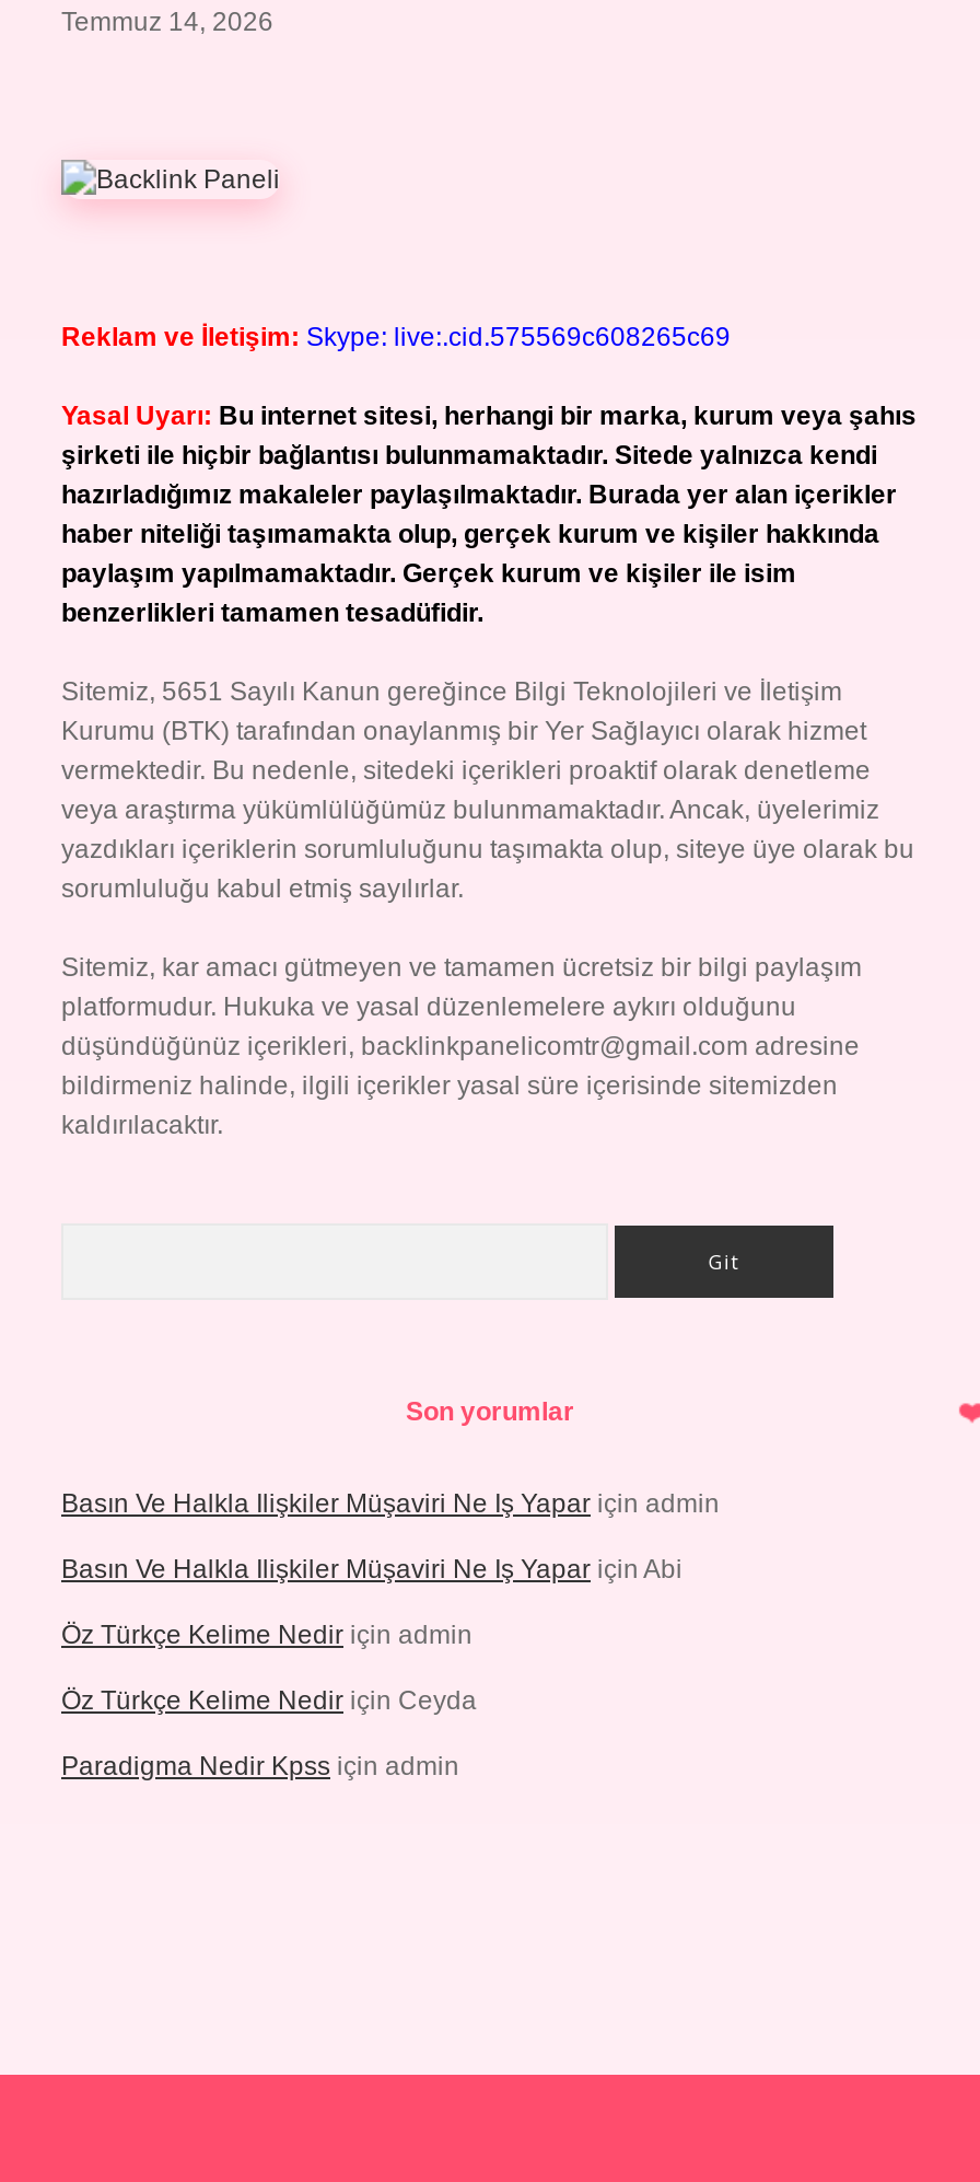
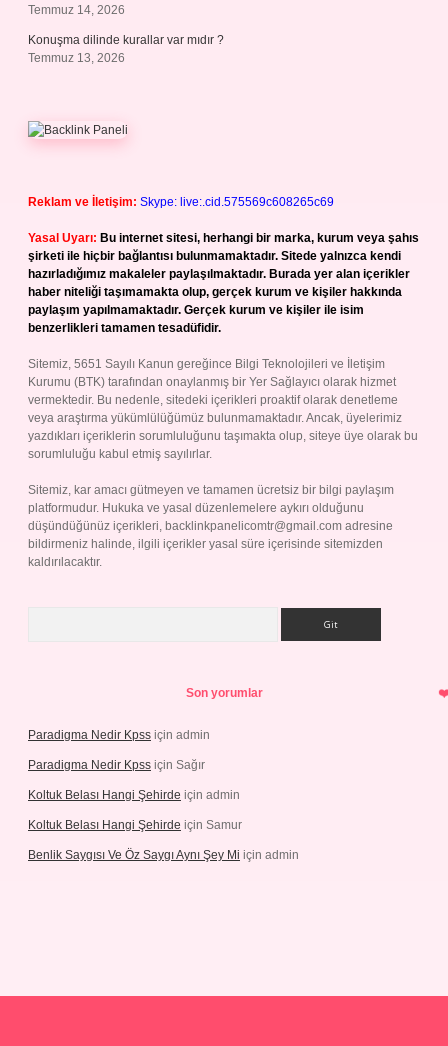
+ Konuşma dilinde kurallar var mıdır ?
+ Temmuz 13, 2026

- Basın Ve Halkla Ilişkiler Müşaviri Ne Iş Yapar için admin
- Basın Ve Halkla Ilişkiler Müşaviri Ne Iş Yapar için Abi
- Öz Türkçe Kelime Nedir için admin
- Öz Türkçe Kelime Nedir için Ceyda

moved up: Paradigma Nedir Kpss için admin

+ Paradigma Nedir Kpss için Sağır
+ Koltuk Belası Hangi Şehirde için admin
+ Koltuk Belası Hangi Şehirde için Samur
+ Benlik Saygısı Ve Öz Saygı Aynı Şey Mi için admin
